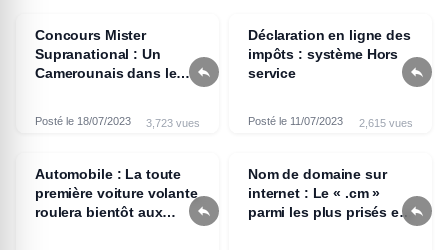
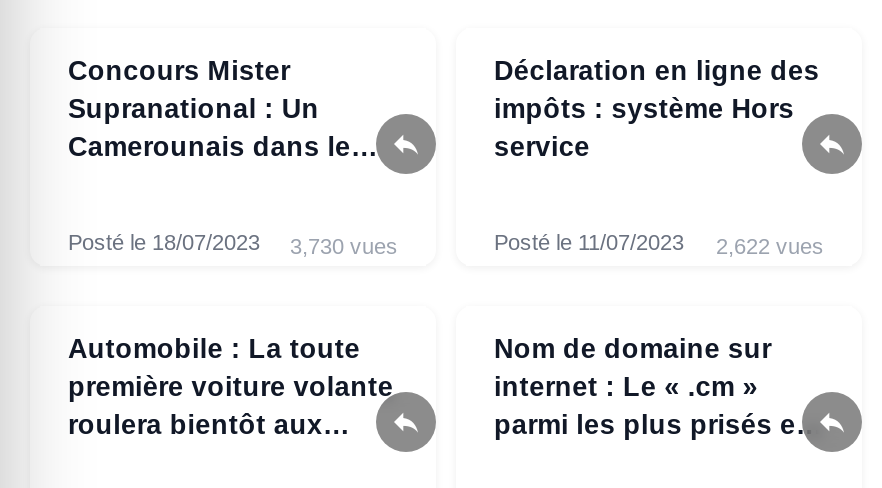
- Posté le 18/07/2023 3,723 vues
+ Posté le 18/07/2023 3,730 vues

- Posté le 11/07/2023 2,615 vues
+ Posté le 11/07/2023 2,622 vues
